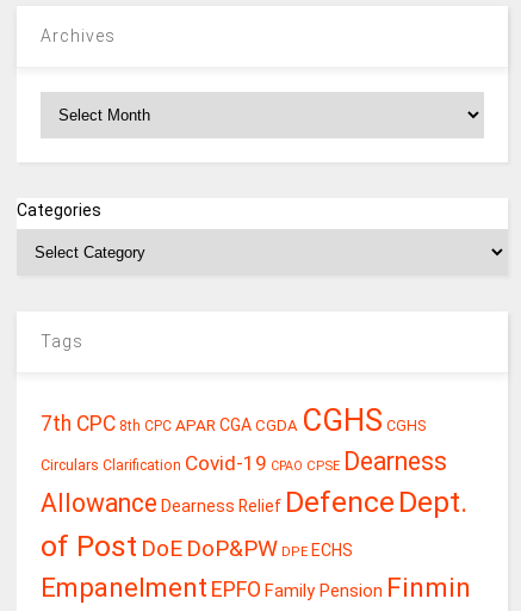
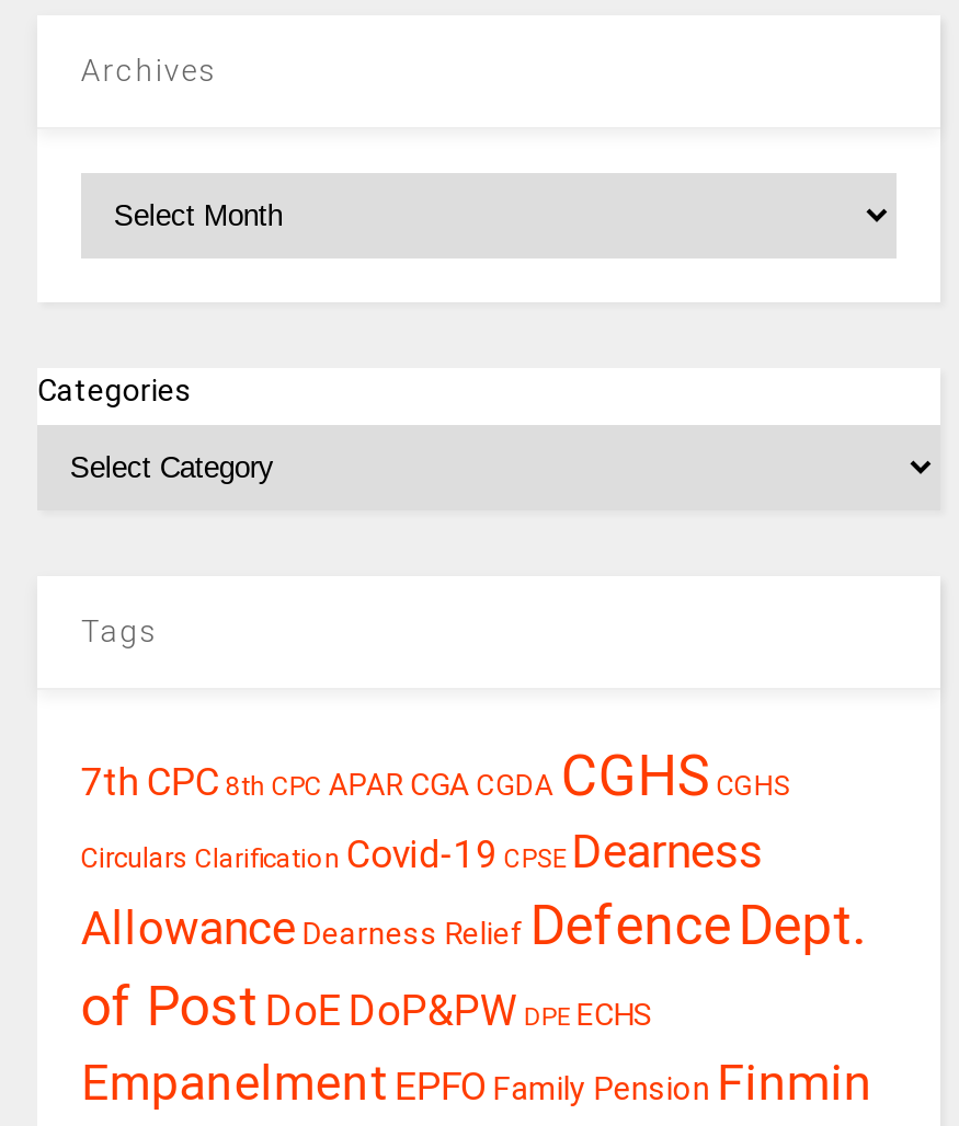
- Circulars Clarification Covid-19 CPAO CPSE Dearness
+ Circulars Clarification Covid-19 CPSE Dearness
